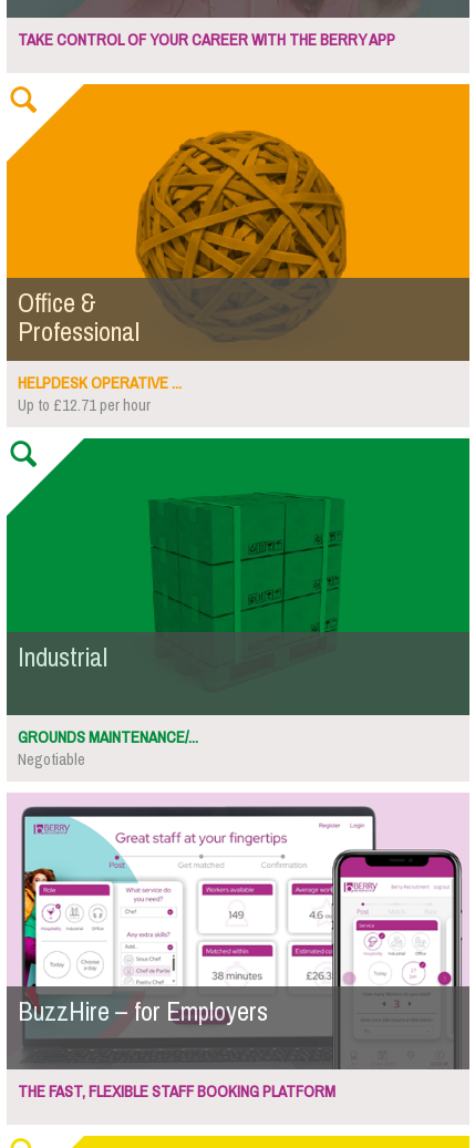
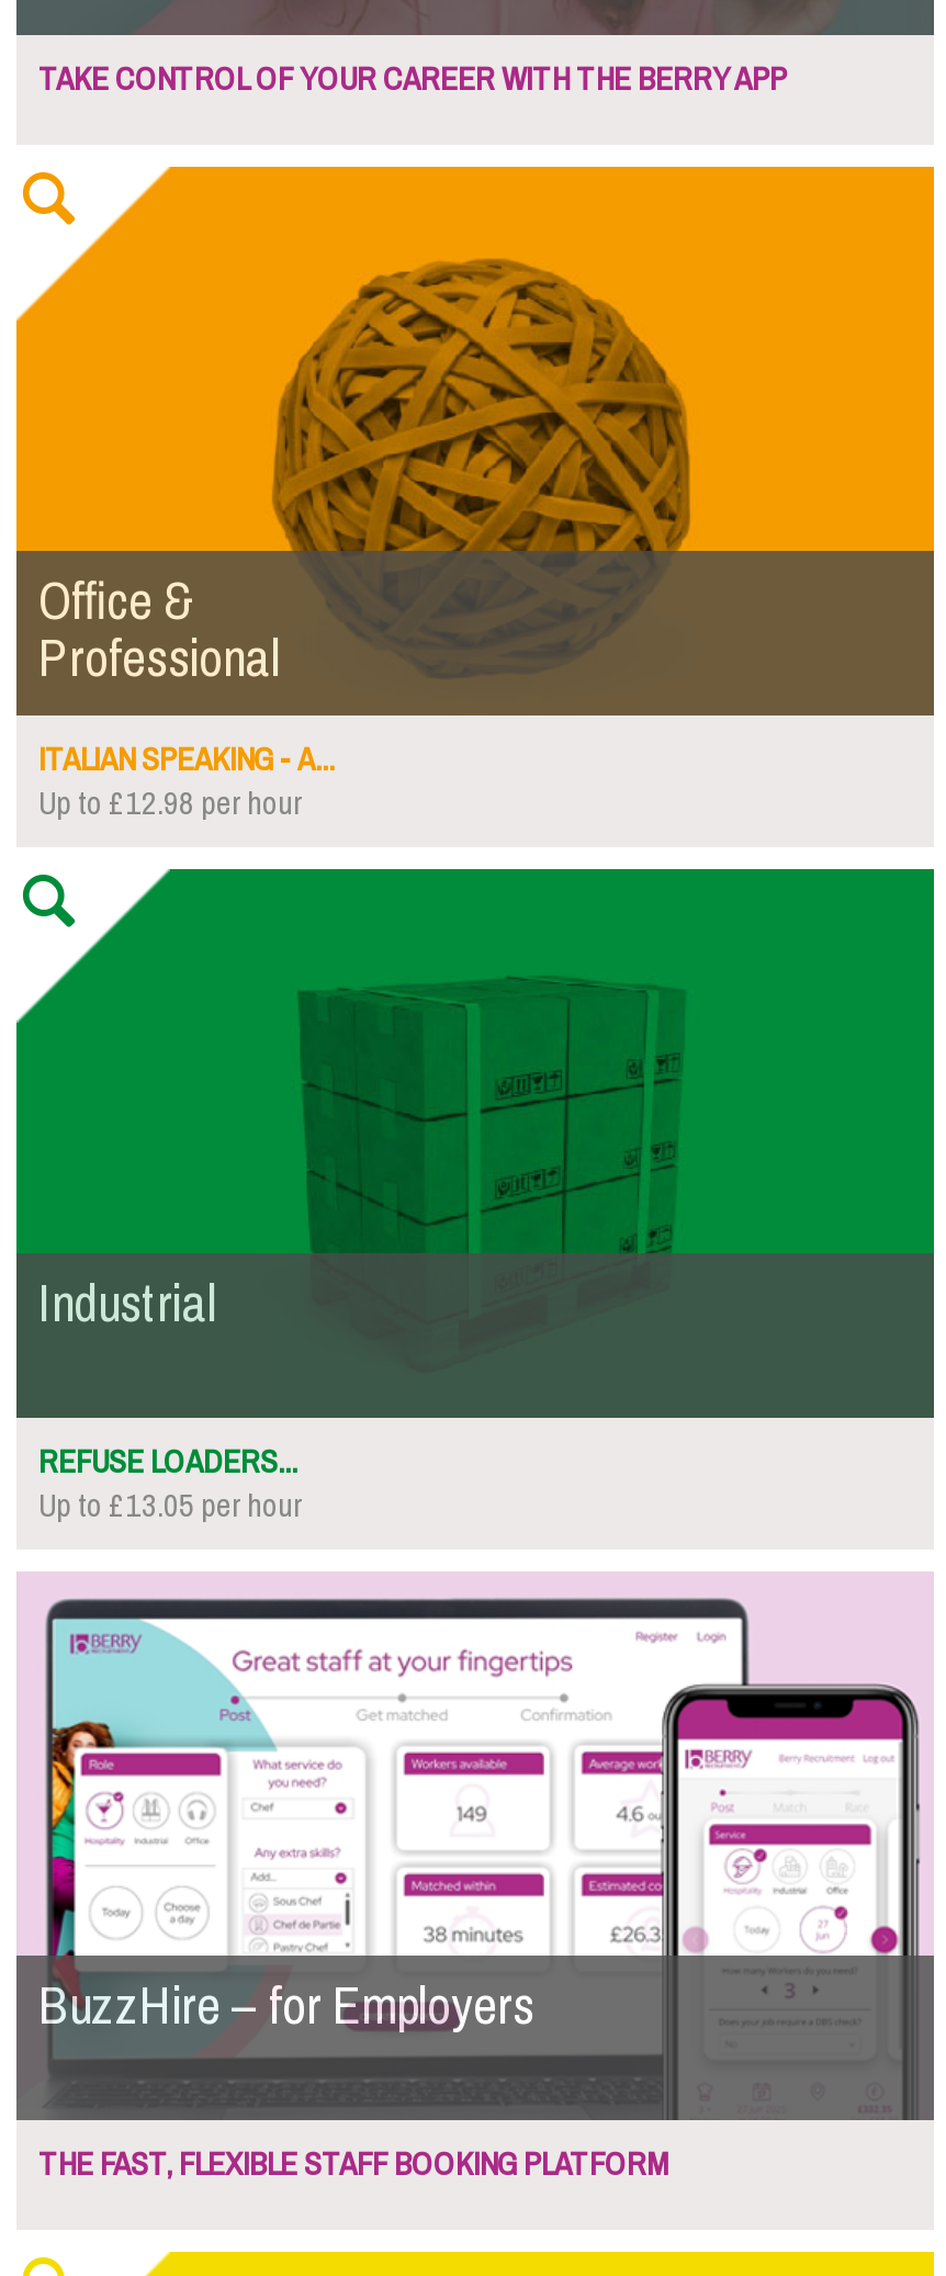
- HELPDESK OPERATIVE ...
- Up to £12.71 per hour
+ ITALIAN SPEAKING - A...
+ Up to £12.98 per hour

- GROUNDS MAINTENANCE/...
- Negotiable
+ REFUSE LOADERS...
+ Up to £13.05 per hour
